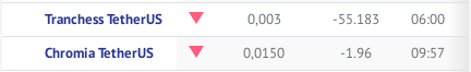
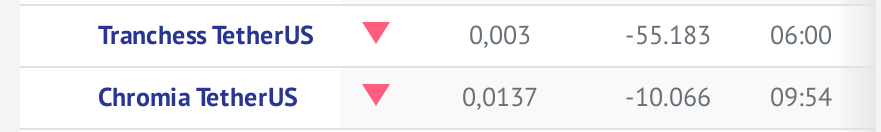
- 0,0150
+ 0,0137

- -1.96
+ -10.066

- 09:57
+ 09:54
